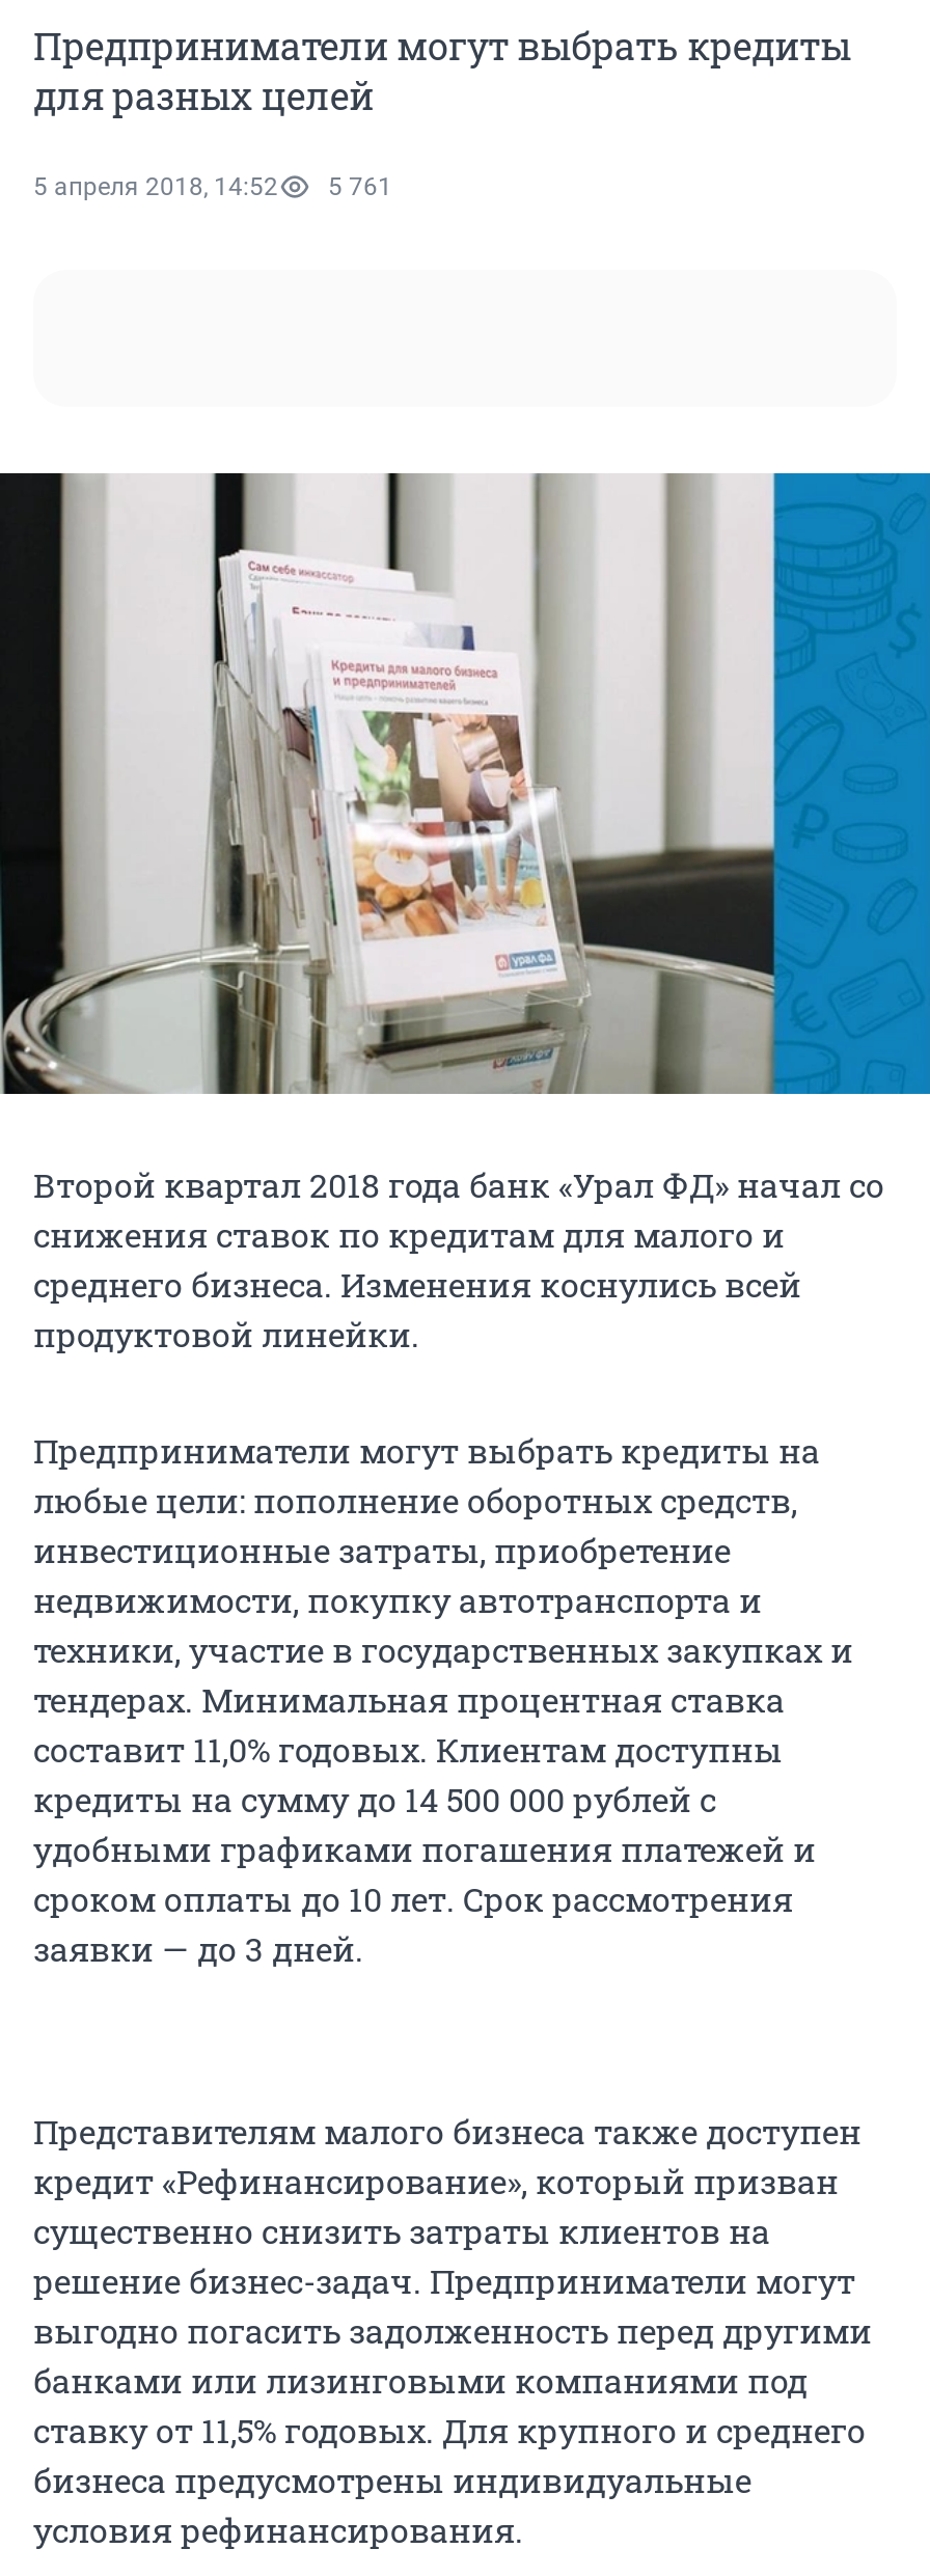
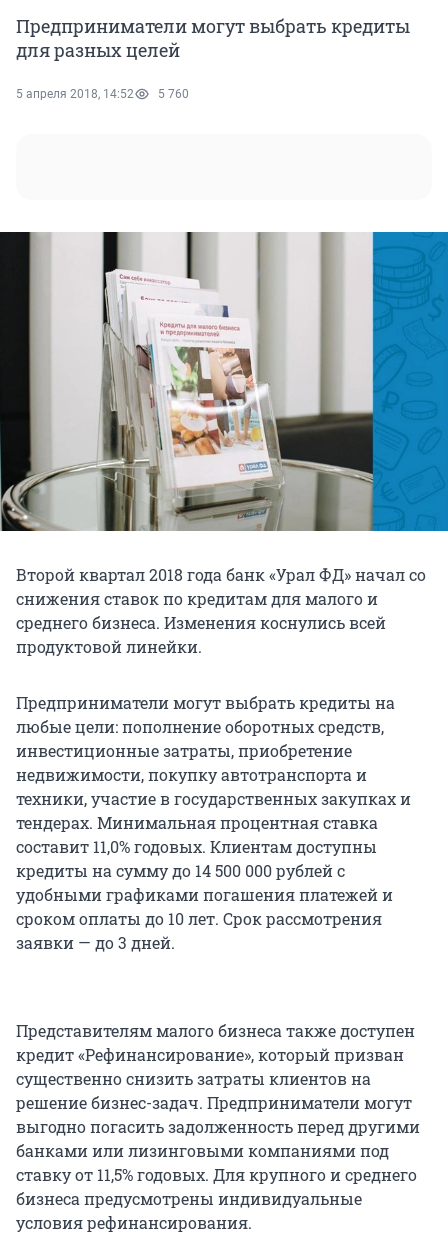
- 5 апреля 2018, 14:52 5 761
+ 5 апреля 2018, 14:52 5 760
